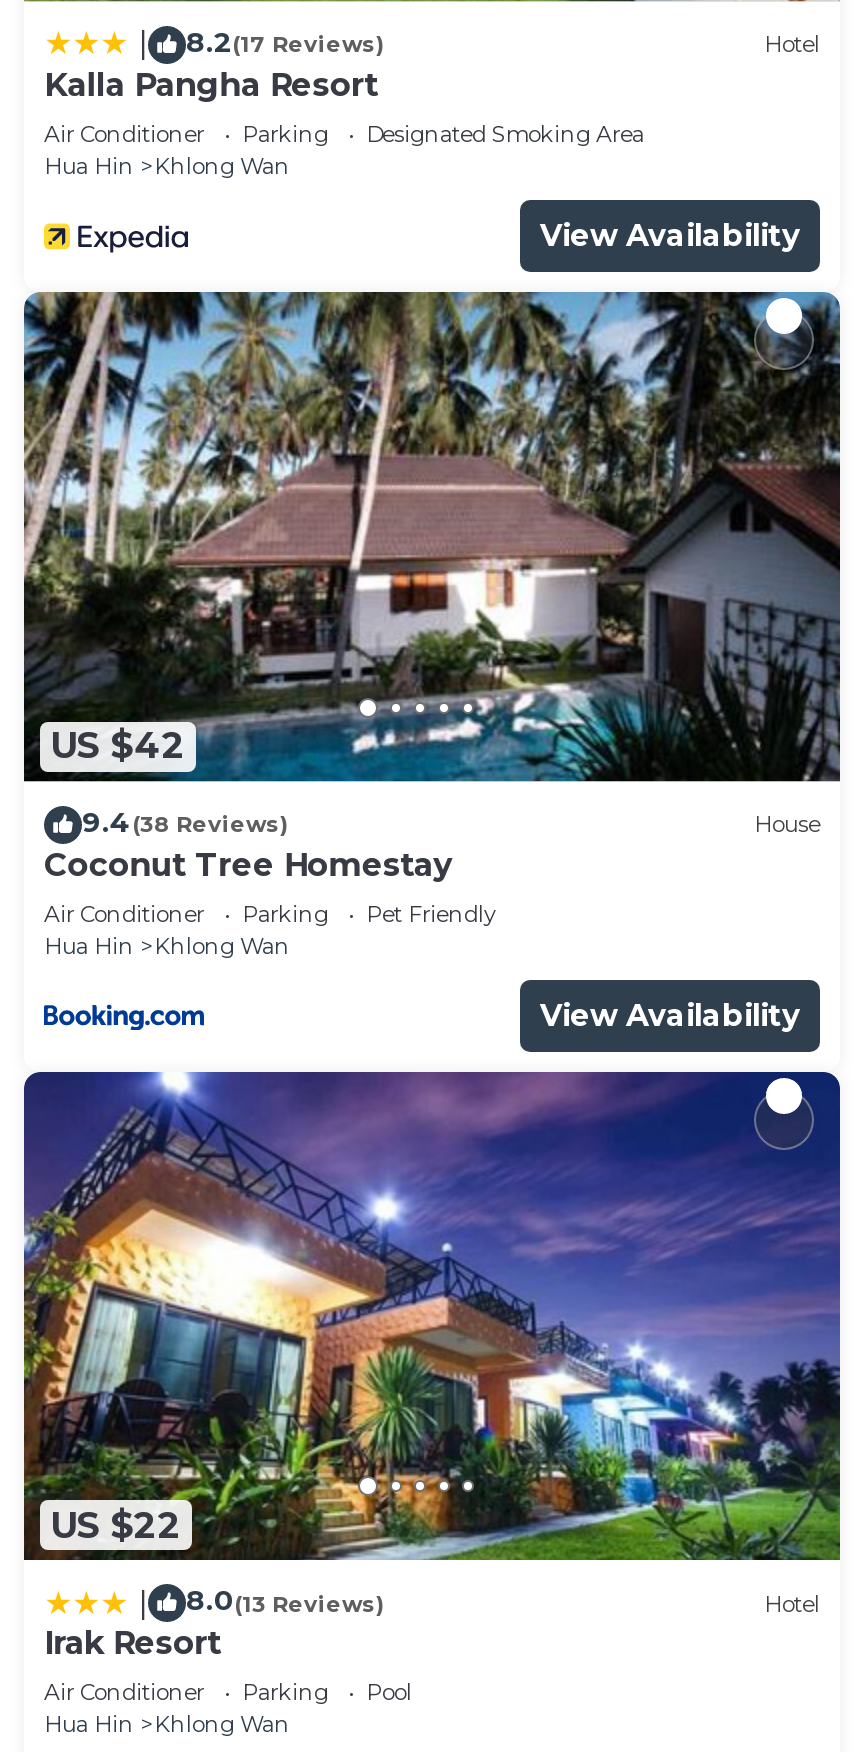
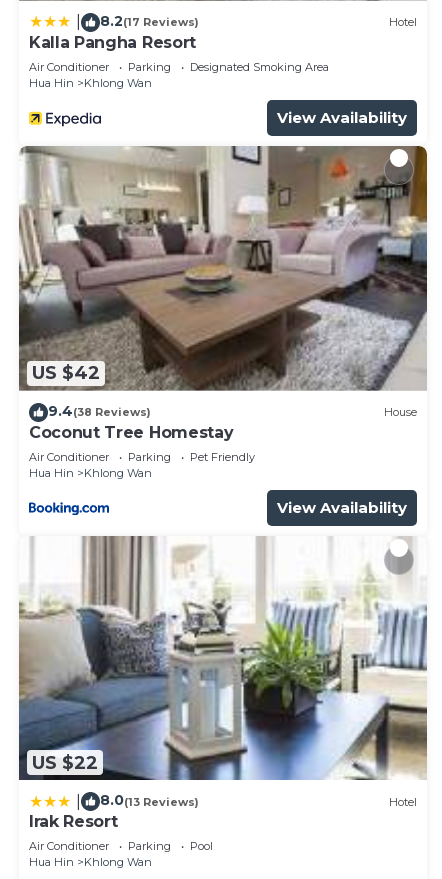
- [image]
+ [image]

- [image]
+ [image]
